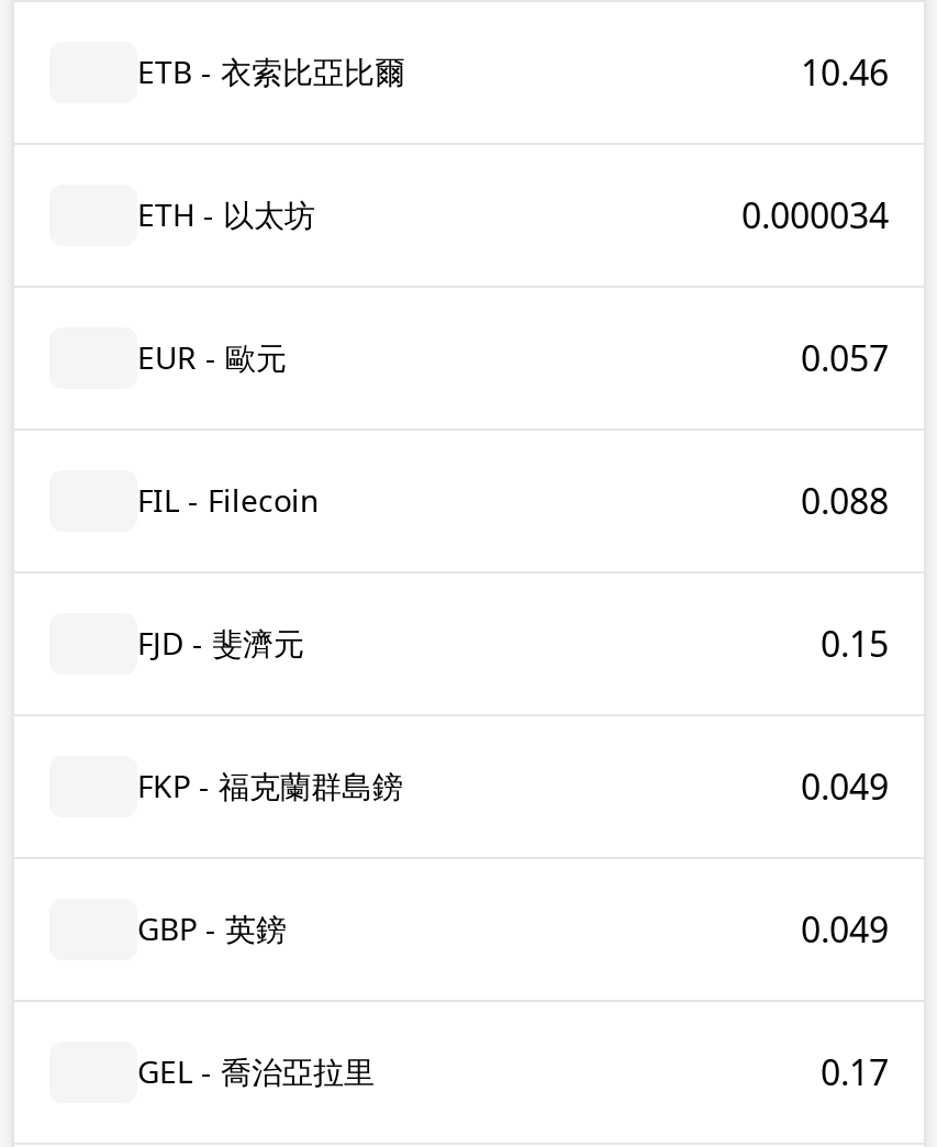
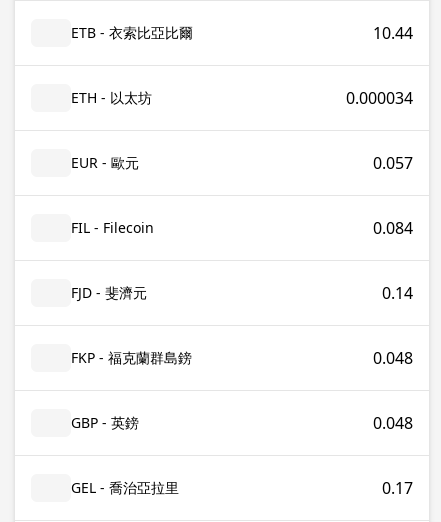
- 10.46
+ 10.44

- 0.088
+ 0.084

- 0.15
+ 0.14

- 0.049
+ 0.048

- 0.049
+ 0.048
